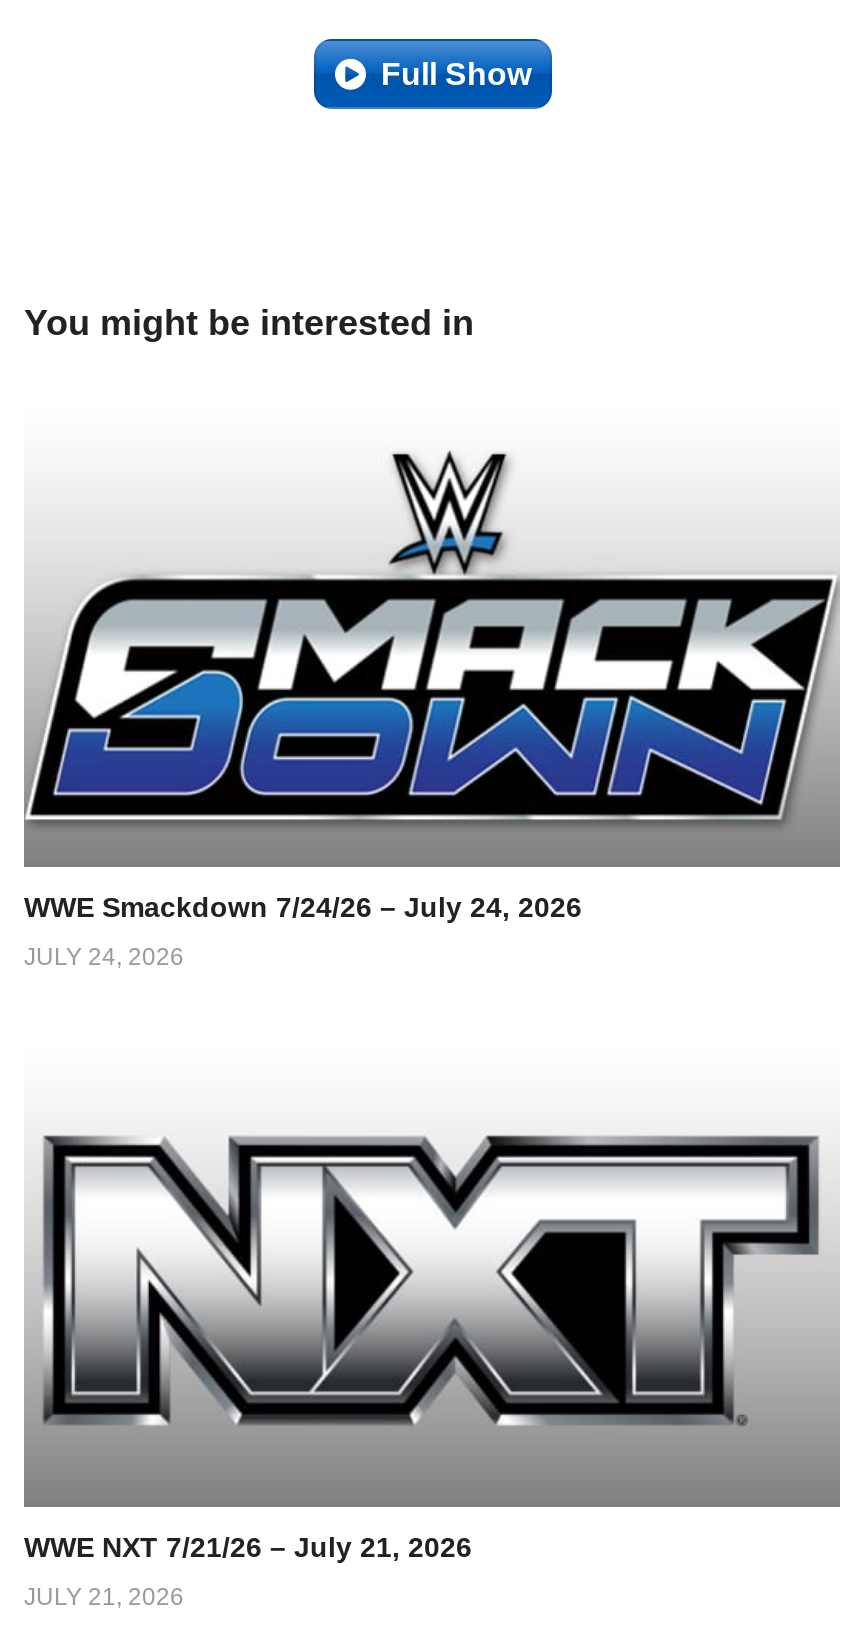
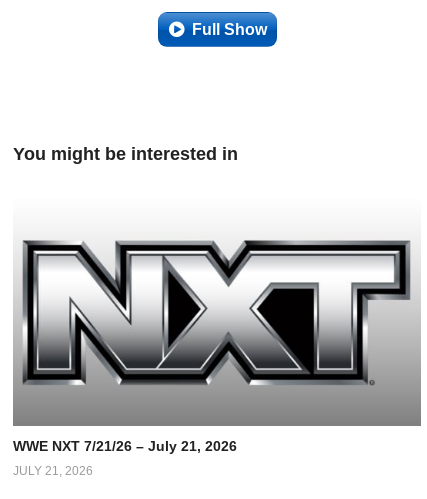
- [image]
- WWE Smackdown 7/24/26 – July 24, 2026
- JULY 24, 2026
